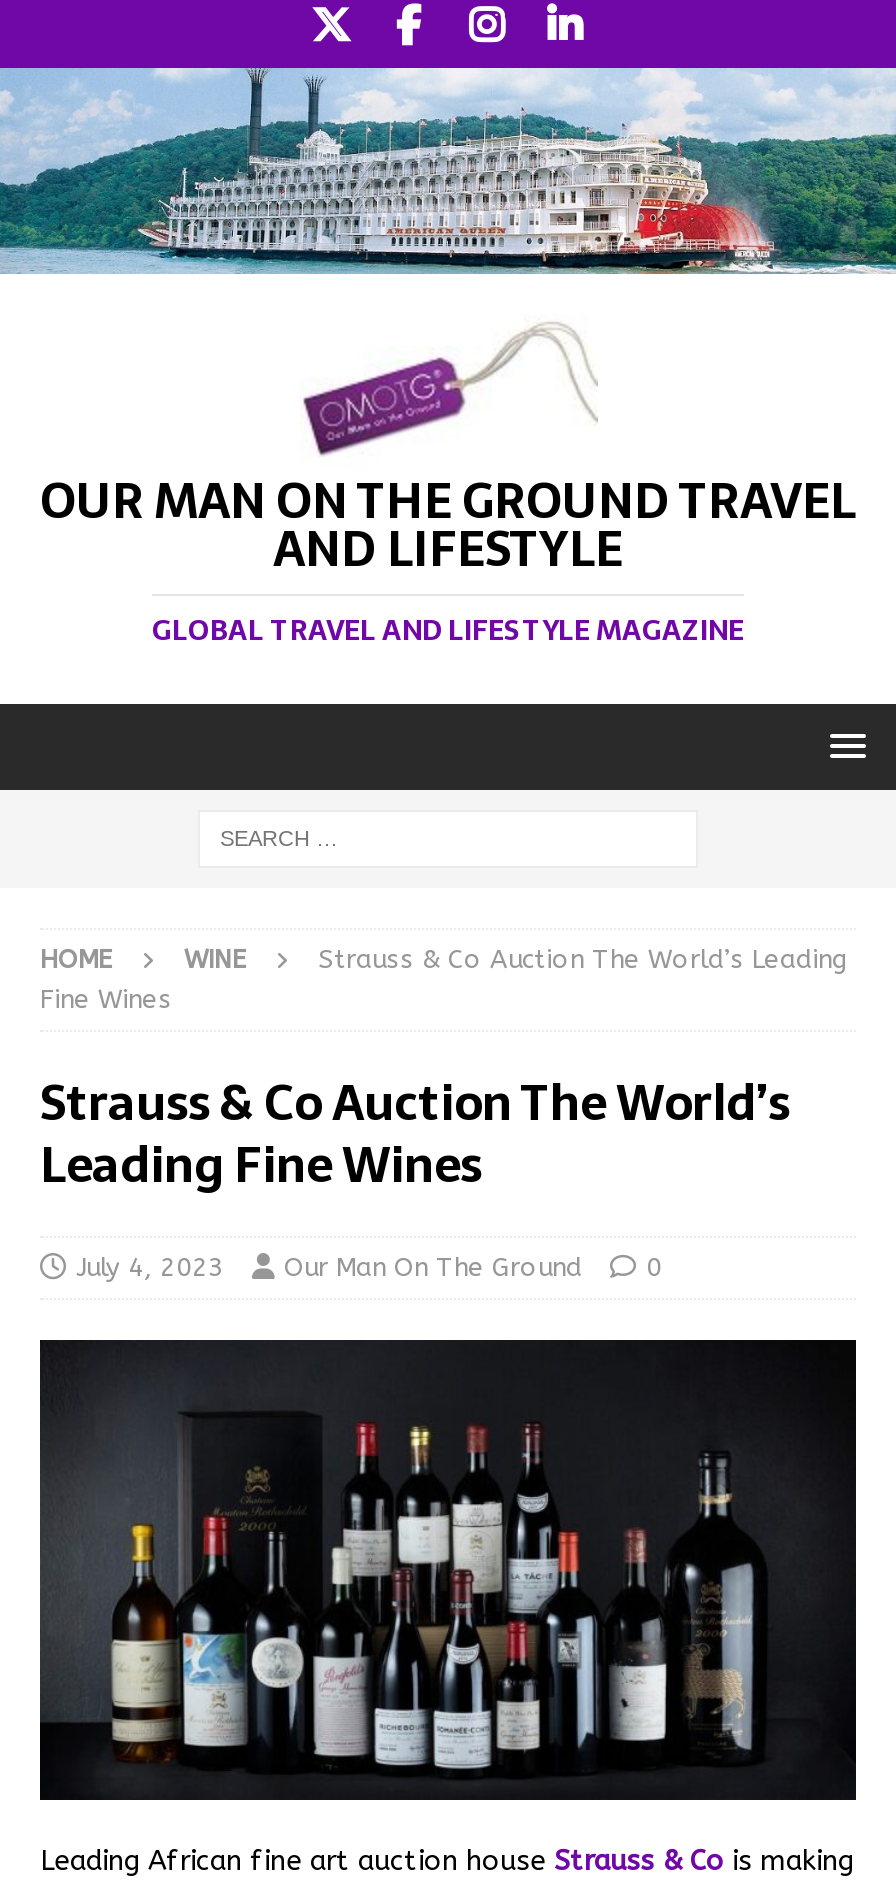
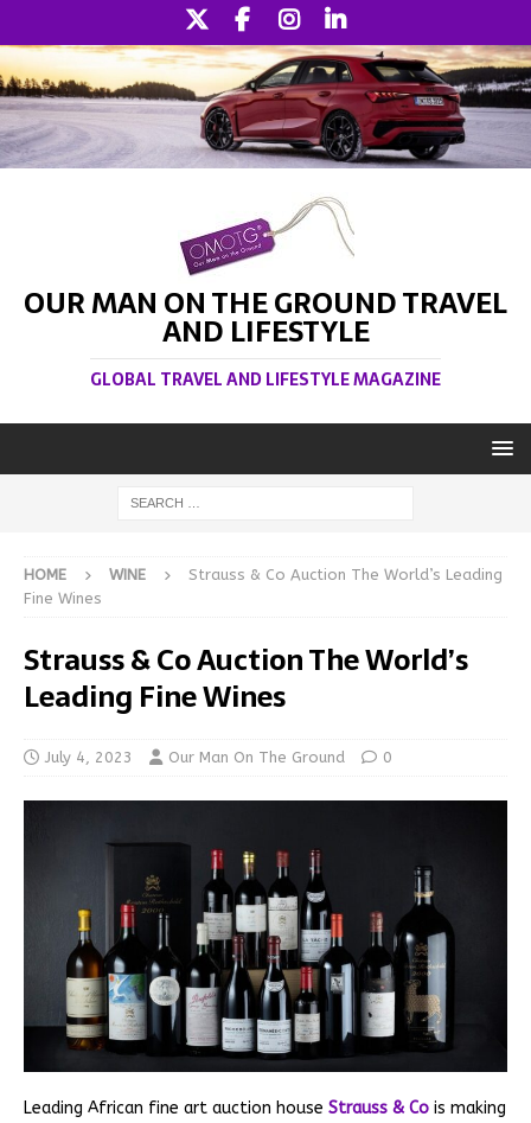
- [image]
+ [image]
